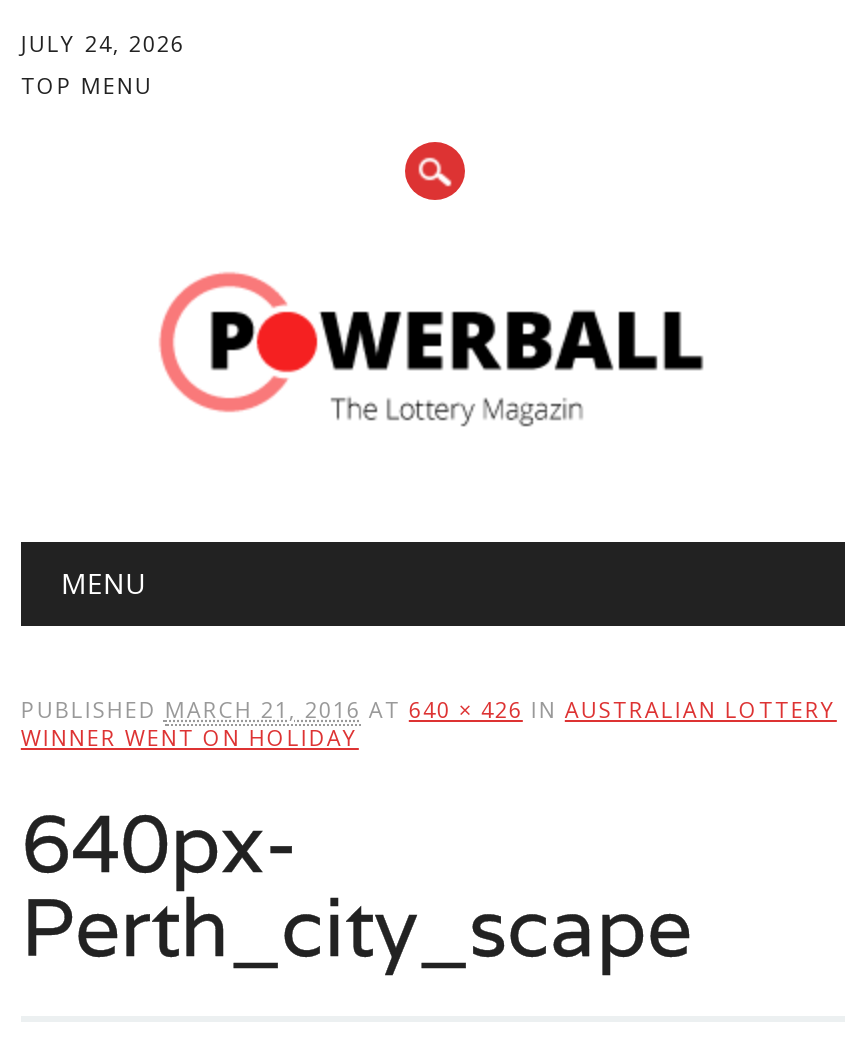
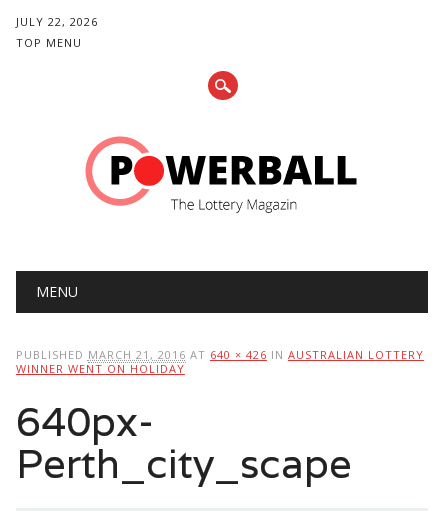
- JULY 24, 2026
+ JULY 22, 2026
